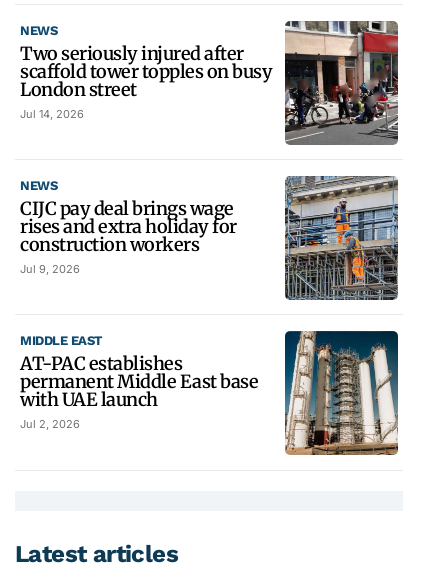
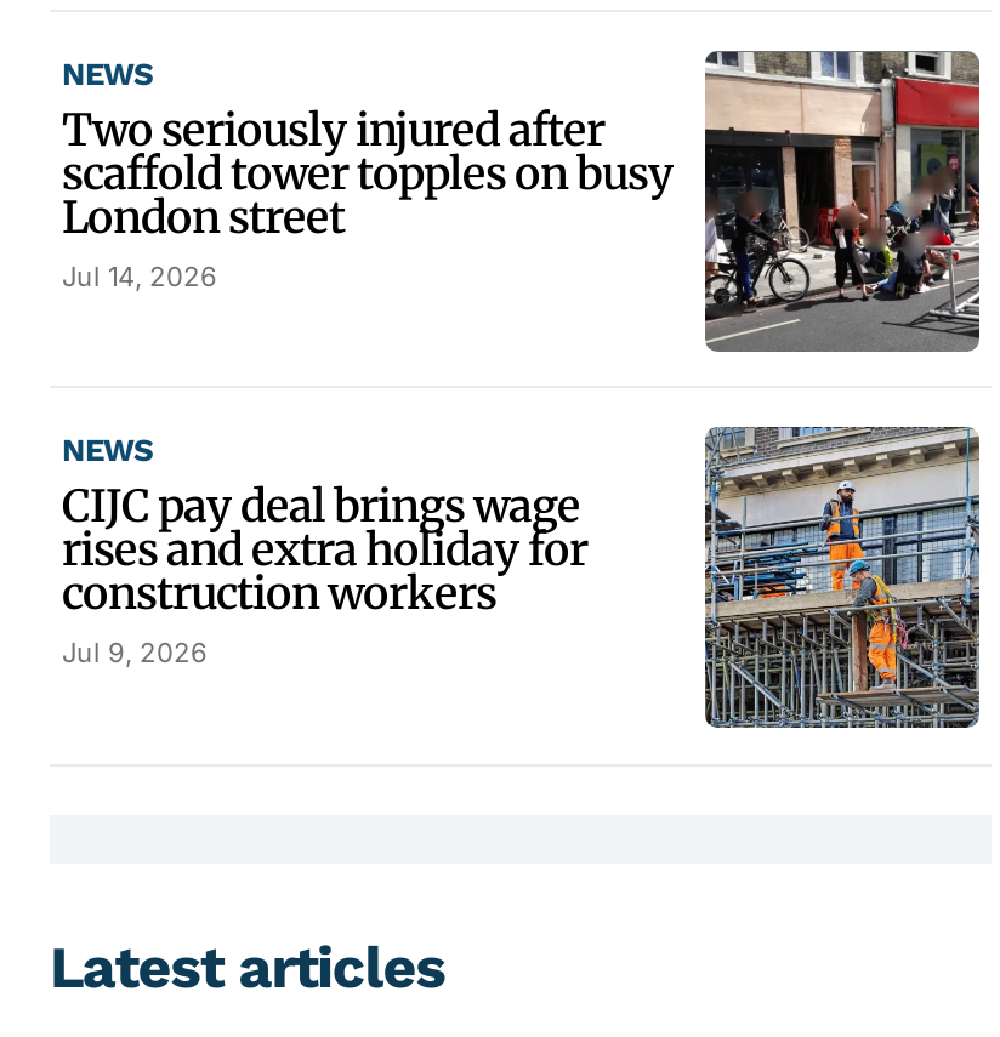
- [image]
- MIDDLE EAST
- AT-PAC establishes
- permanent Middle East base
- with UAE launch
- Jul 2, 2026
